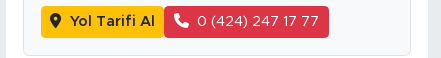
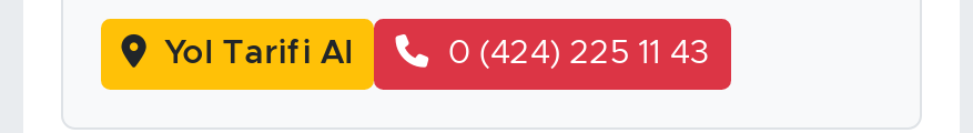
- 0 (424) 247 17 77
+ 0 (424) 225 11 43
